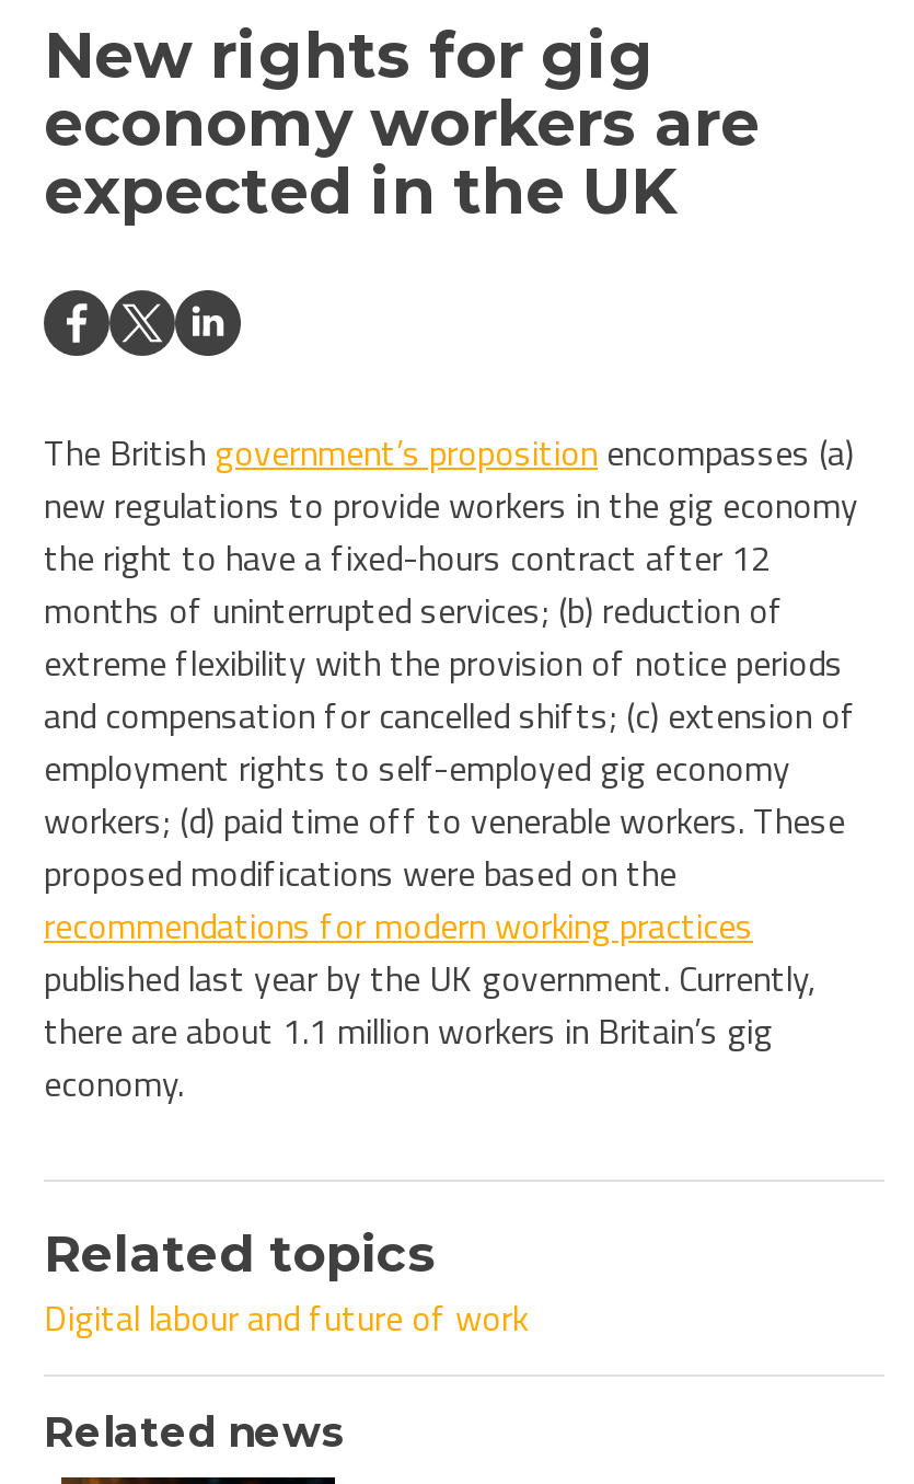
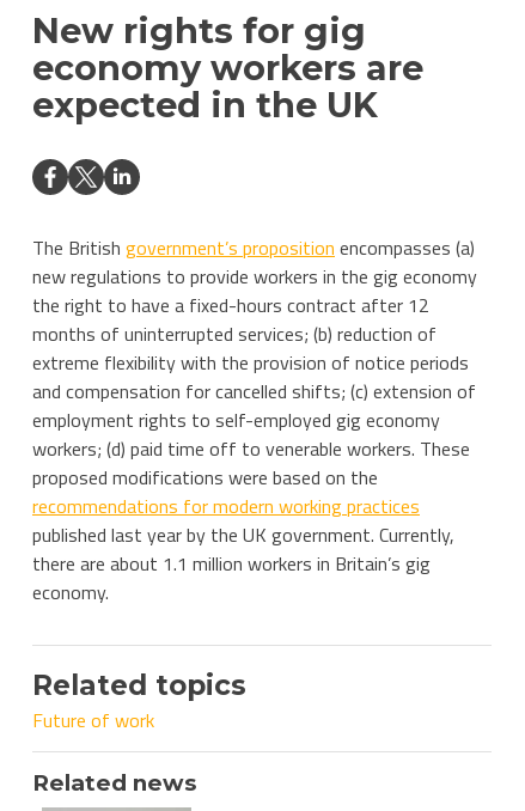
- Digital labour and future of work
+ Future of work
